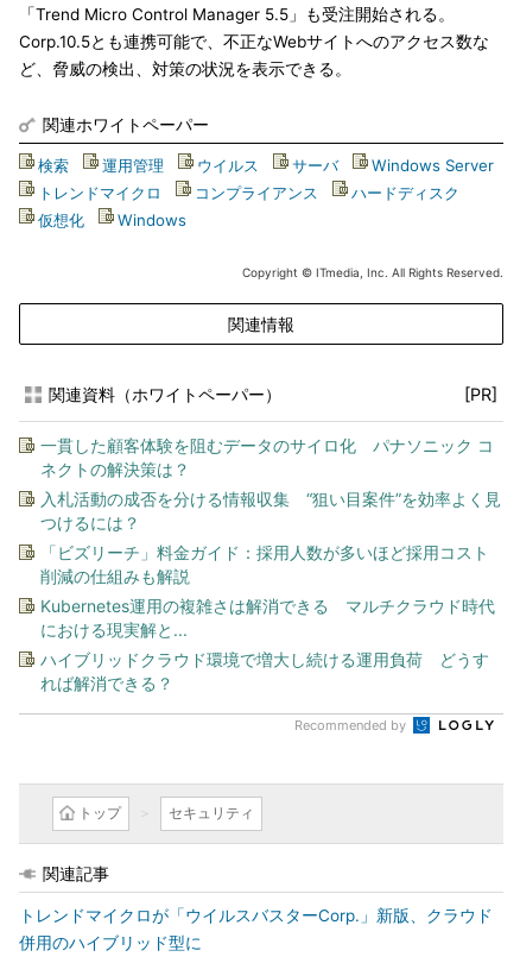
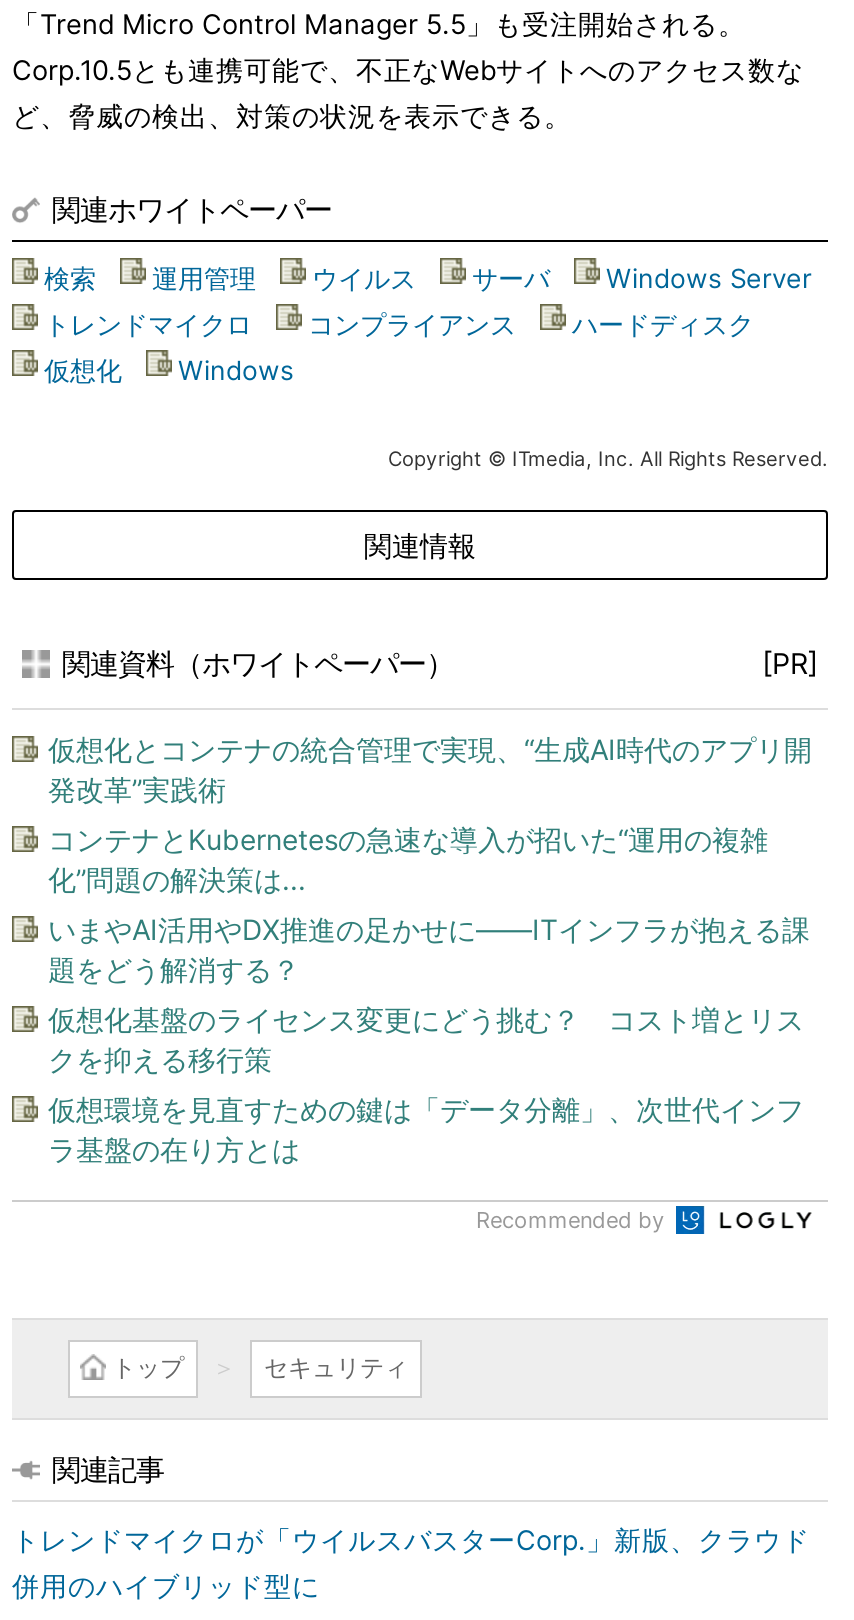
- 一貫した顧客体験を阻むデータのサイロ化 パナソニック コ
- ネクトの解決策は？
+ 仮想化とコンテナの統合管理で実現、“生成AI時代のアプリ開
+ 発改革”実践術

- 入札活動の成否を分ける情報収集 “狙い目案件”を効率よく見
- つけるには？
+ コンテナとKubernetesの急速な導入が招いた“運用の複雑
+ 化”問題の解決策は...

- 「ビズリーチ」料金ガイド：採用人数が多いほど採用コスト
- 削減の仕組みも解説
+ いまやAI活用やDX推進の足かせに――ITインフラが抱える課
+ 題をどう解消する？

- Kubernetes運用の複雑さは解消できる マルチクラウド時代
- における現実解と...
+ 仮想化基盤のライセンス変更にどう挑む？ コスト増とリス
+ クを抑える移行策

- ハイブリッドクラウド環境で増大し続ける運用負荷 どうす
- れば解消できる？
+ 仮想環境を見直すための鍵は「データ分離」、次世代インフ
+ ラ基盤の在り方とは
